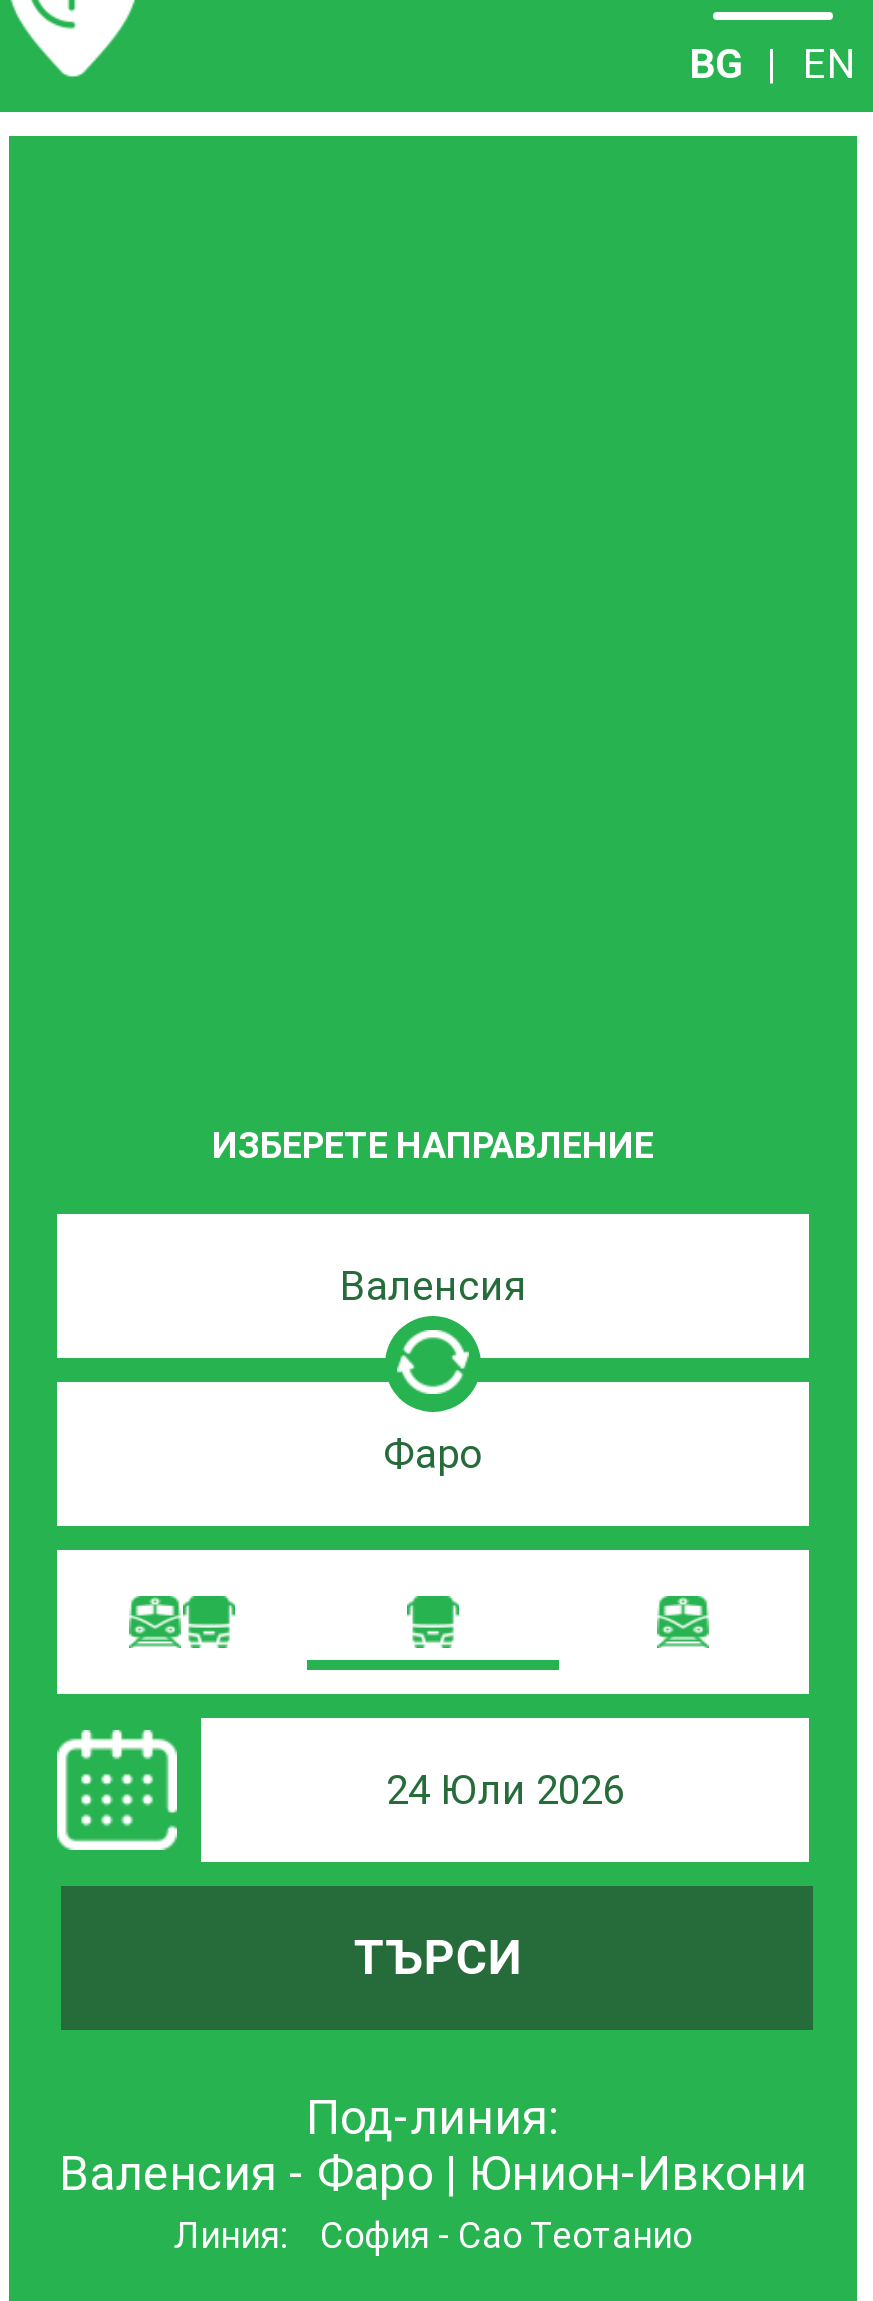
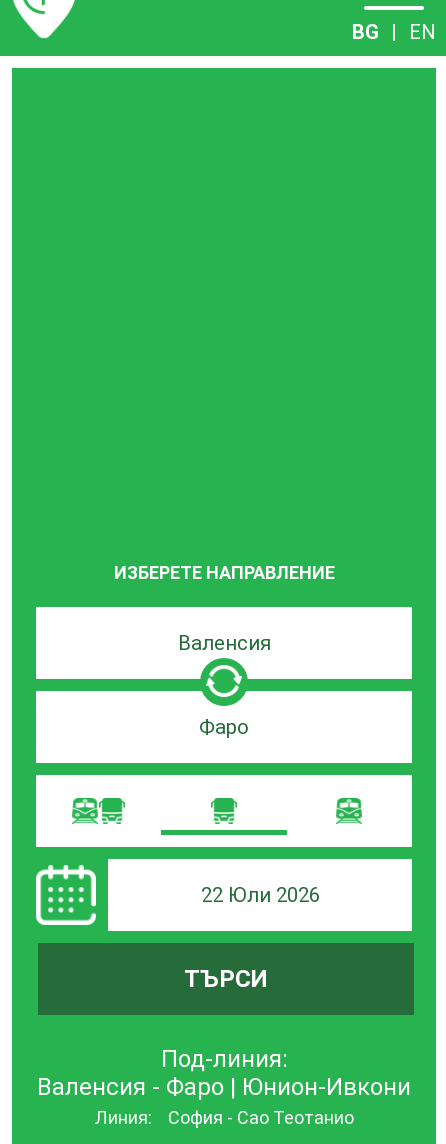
- 24 Юли 2026
+ 22 Юли 2026
